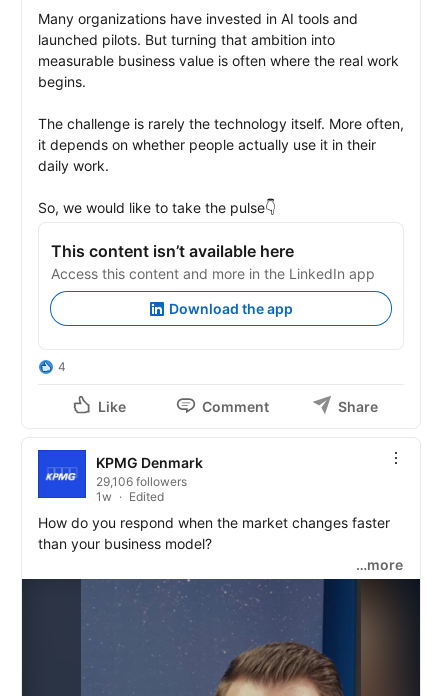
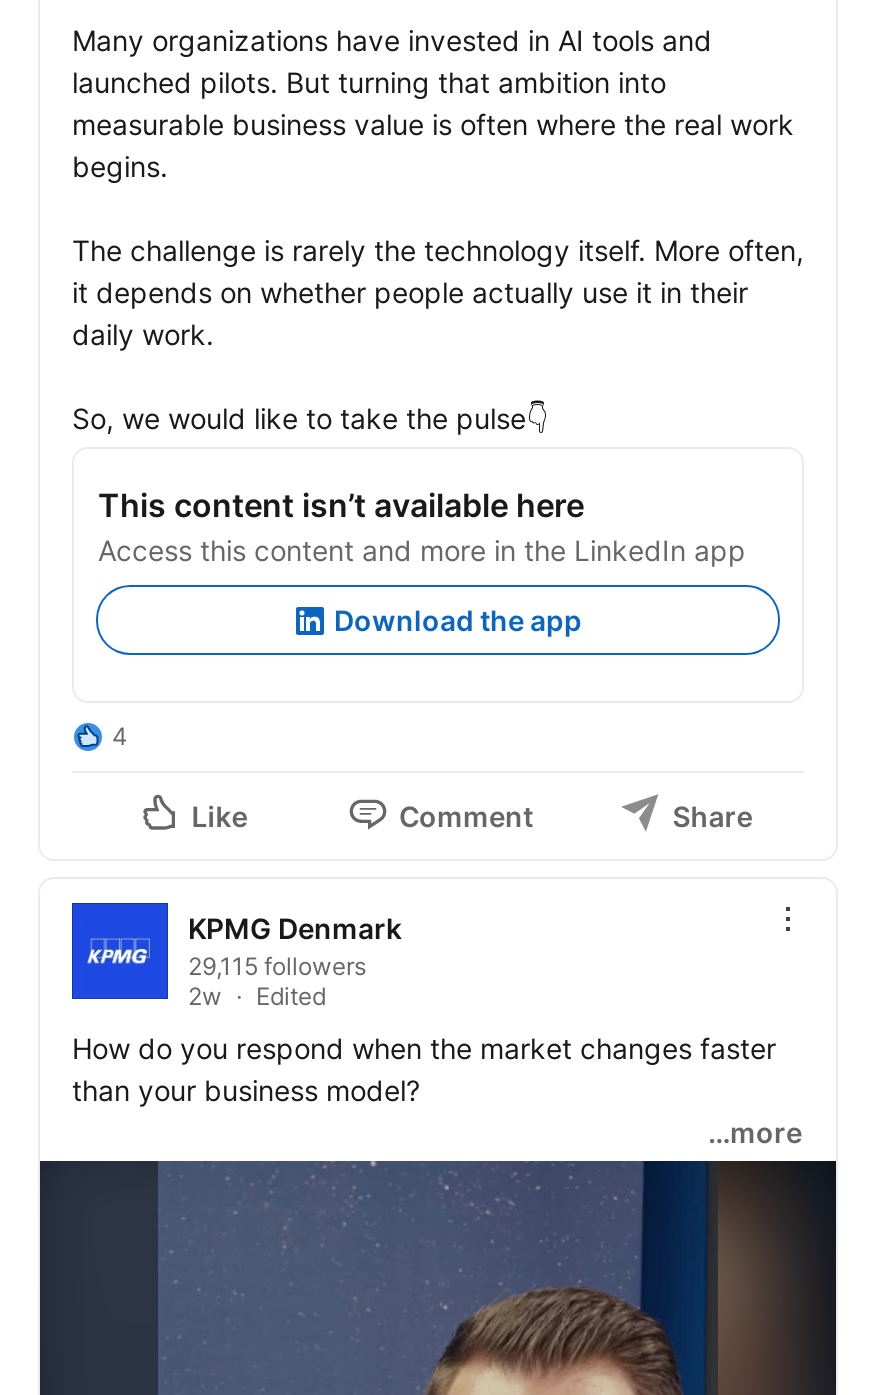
- 29,106 followers
- 1w
+ 29,115 followers
+ 2w
